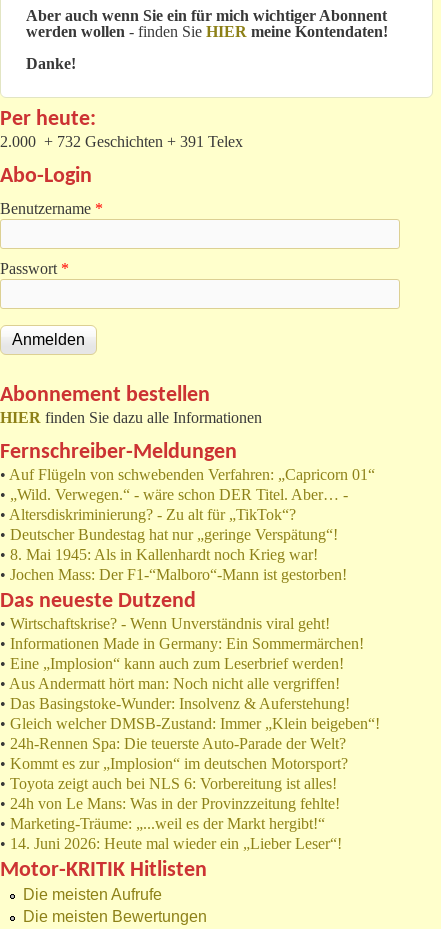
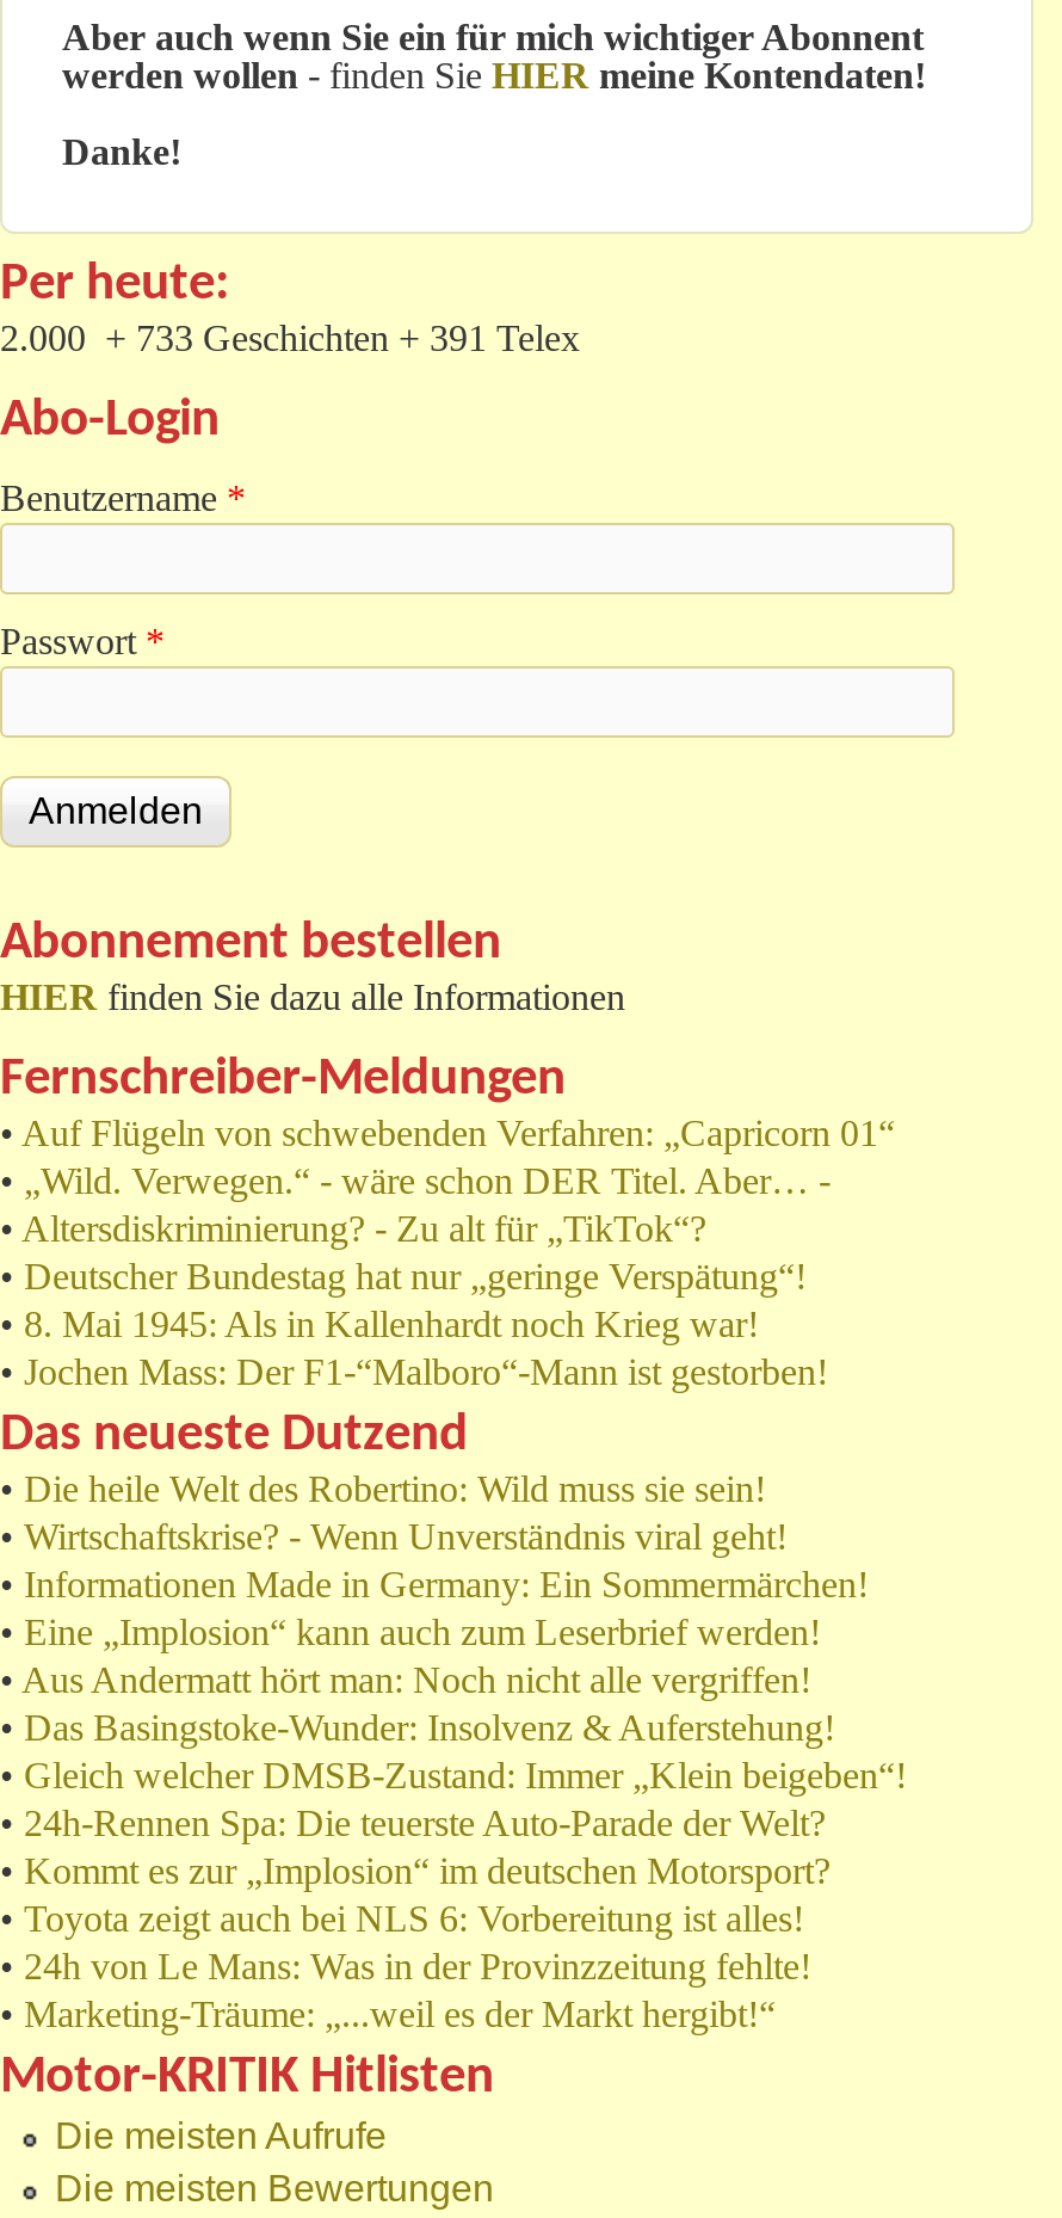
- 2.000 + 732 Geschichten + 391 Telex
+ 2.000 + 733 Geschichten + 391 Telex

+ • Die heile Welt des Robertino: Wild muss sie sein!

moved down: • Wirtschaftskrise? - Wenn Unverständnis viral geht! | • Informationen Made in Germany: Ein Sommermärchen! | • Eine „Implosion“ kann auch zum Leserbrief werden! | ... | • 24h von Le Mans: Was in der Provinzzeitung fehlte! | • Marketing-Träume: „...weil es der Markt hergibt!“

- • 14. Juni 2026: Heute mal wieder ein „Lieber Leser“!
